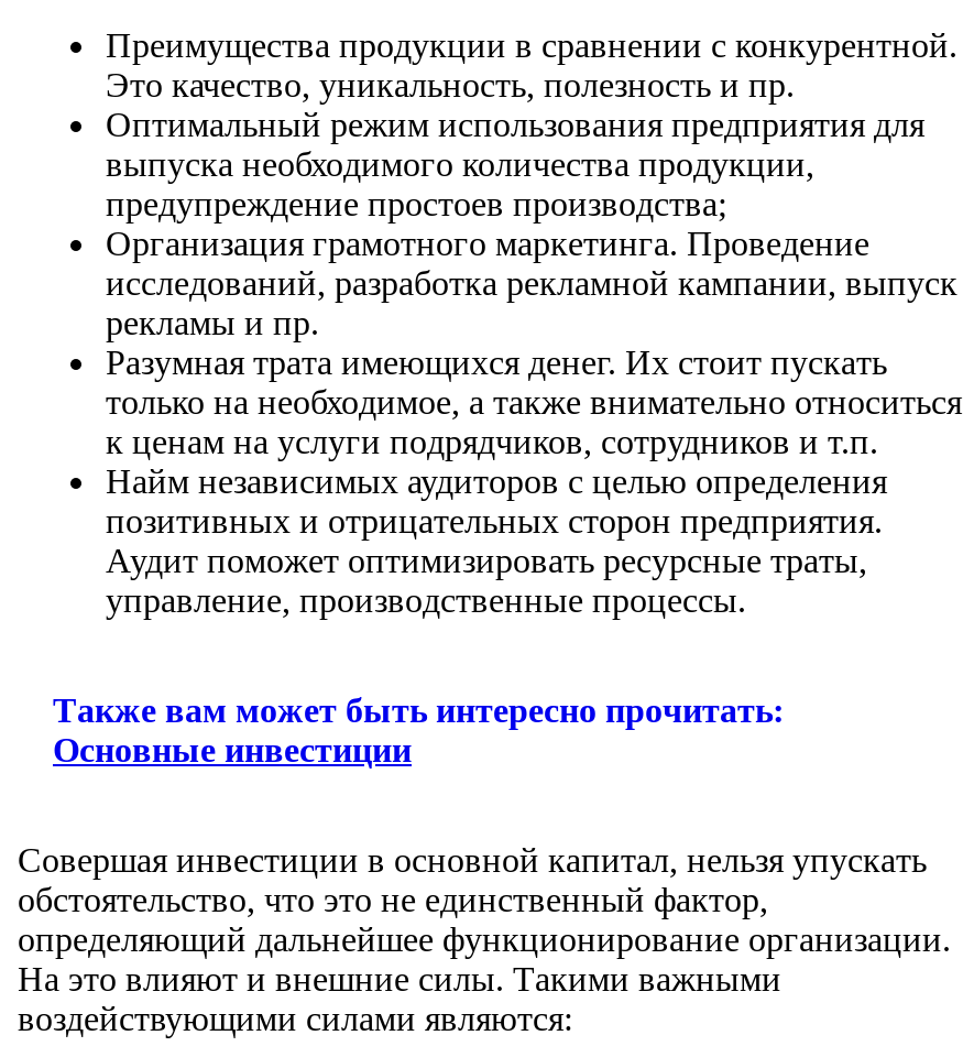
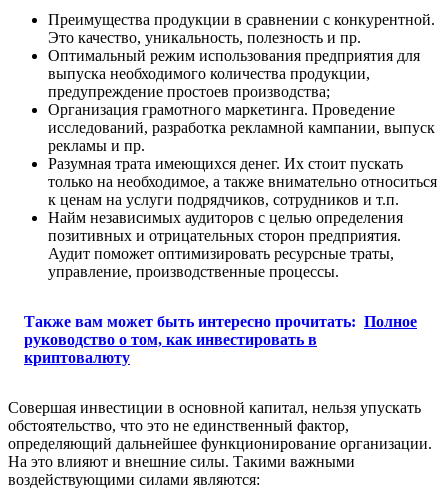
- Также вам может быть интересно прочитать:
- Основные инвестиции
+ Также вам может быть интересно прочитать: Полное
+ руководство о том, как инвестировать в
+ криптовалюту
